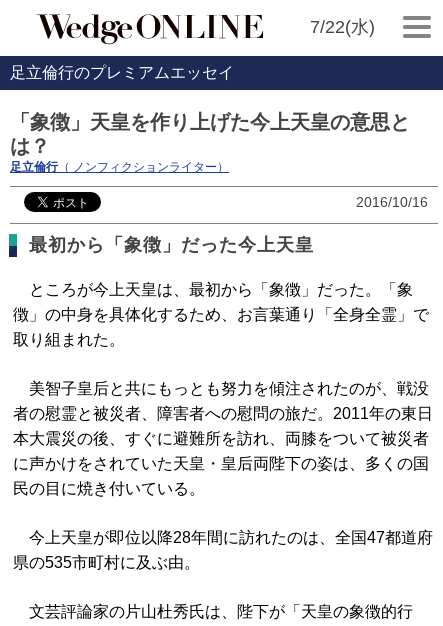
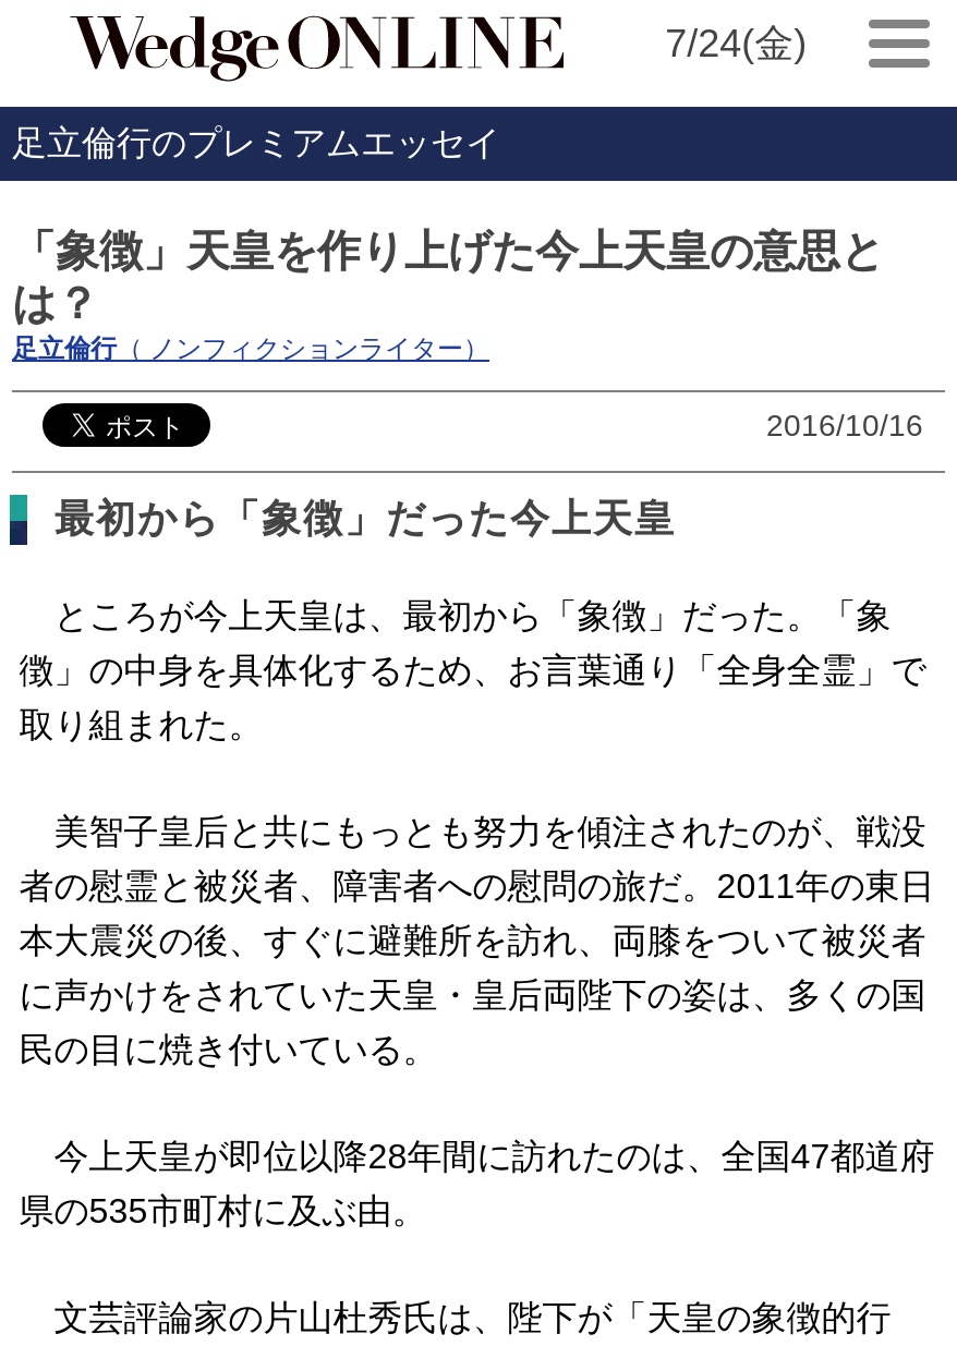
- 7/22(水)
+ 7/24(金)
